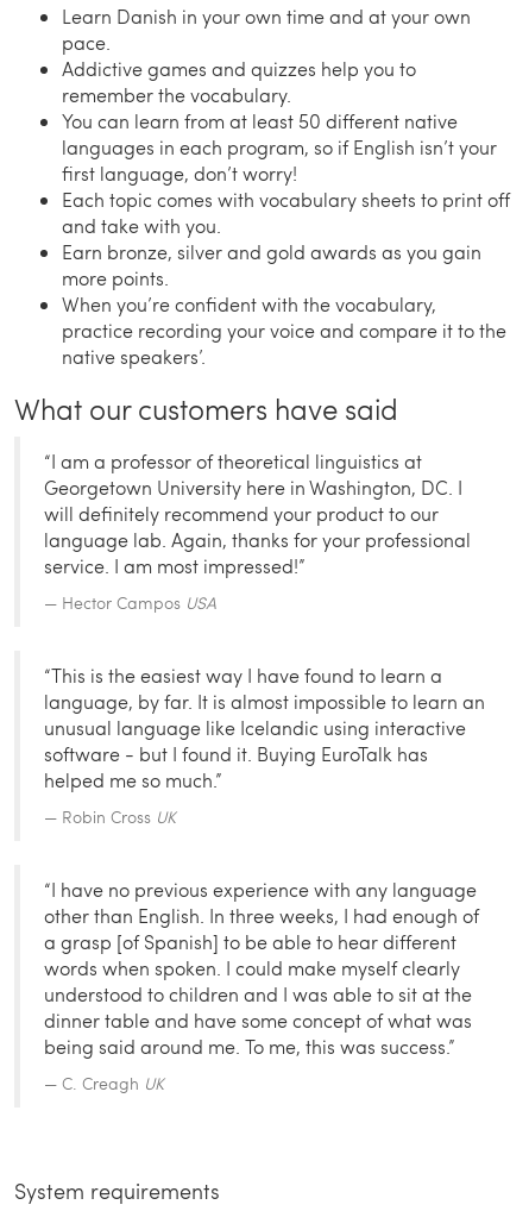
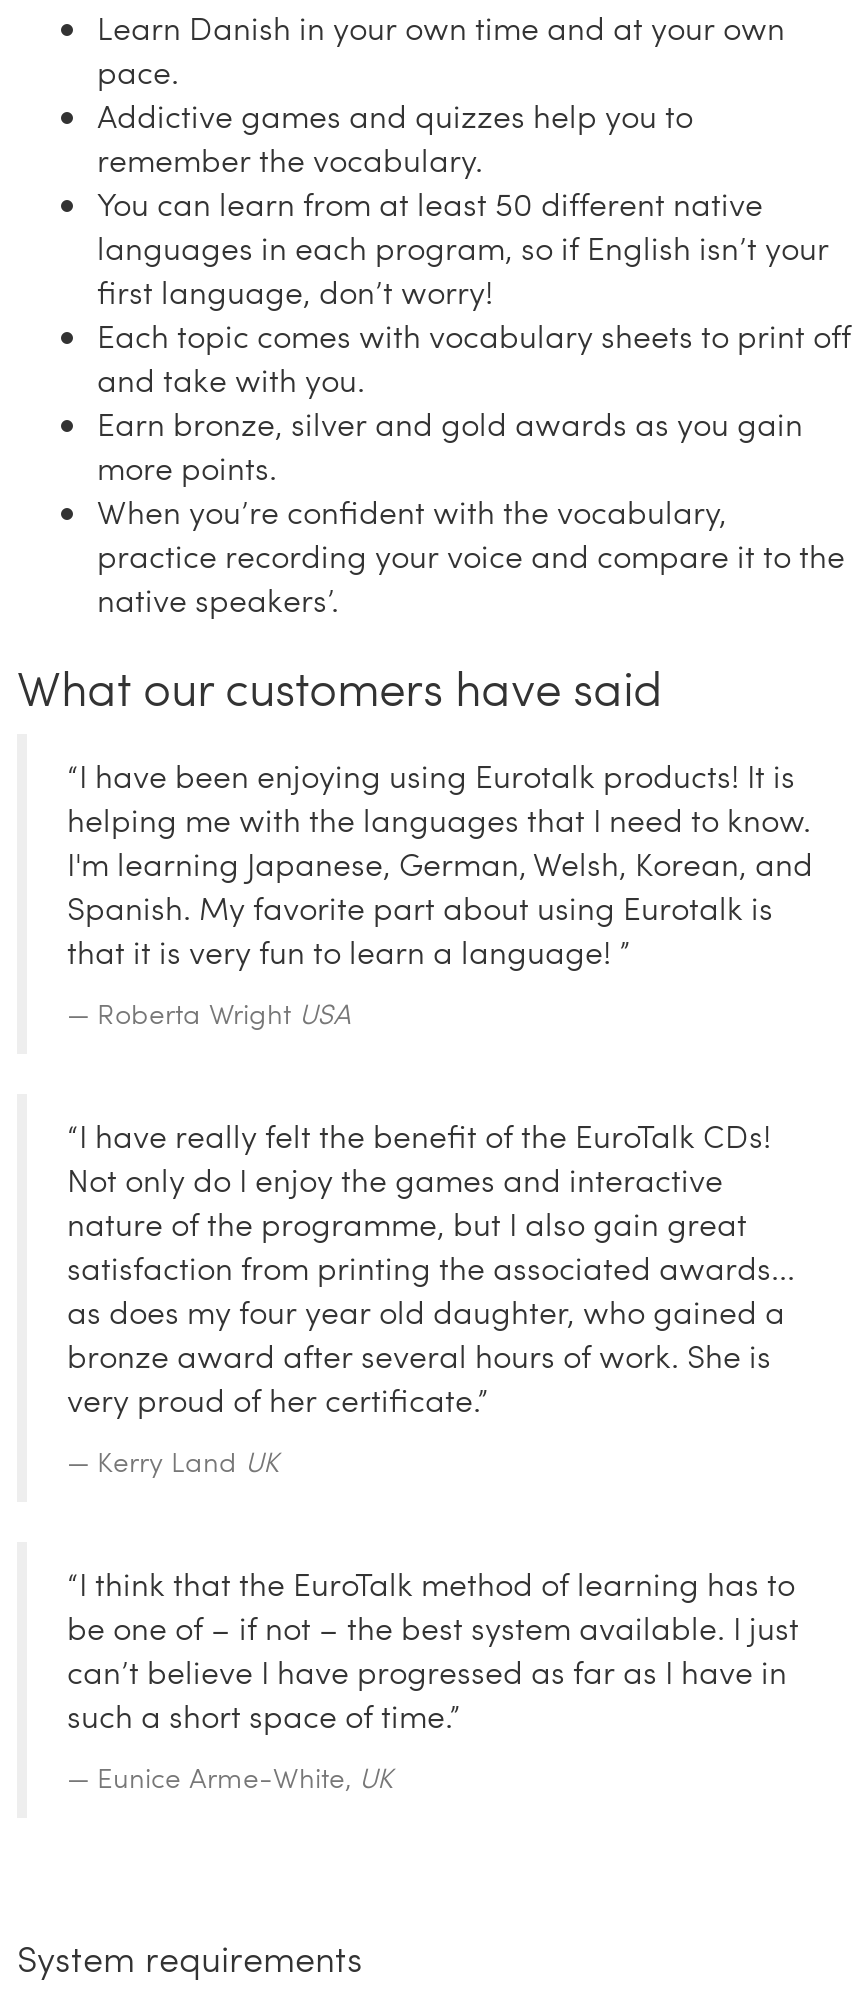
- “I am a professor of theoretical linguistics at
- Georgetown University here in Washington, DC. I
- will definitely recommend your product to our
- language lab. Again, thanks for your professional
- service. I am most impressed!”
+ “I have been enjoying using Eurotalk products! It is
+ helping me with the languages that I need to know.
+ I'm learning Japanese, German, Welsh, Korean, and
+ Spanish. My favorite part about using Eurotalk is
+ that it is very fun to learn a language! ”

- Hector Campos USA
+ Roberta Wright USA

- “This is the easiest way I have found to learn a
- language, by far. It is almost impossible to learn an
- unusual language like Icelandic using interactive
- software - but I found it. Buying EuroTalk has
- helped me so much.”
+ “I have really felt the benefit of the EuroTalk CDs!
+ Not only do I enjoy the games and interactive
+ nature of the programme, but I also gain great
+ satisfaction from printing the associated awards...
+ as does my four year old daughter, who gained a
+ bronze award after several hours of work. She is
+ very proud of her certificate.”

- Robin Cross UK
+ Kerry Land UK

- “I have no previous experience with any language
- other than English. In three weeks, I had enough of
- a grasp [of Spanish] to be able to hear different
- words when spoken. I could make myself clearly
- understood to children and I was able to sit at the
- dinner table and have some concept of what was
- being said around me. To me, this was success.”
+ “I think that the EuroTalk method of learning has to
+ be one of – if not – the best system available. I just
+ can’t believe I have progressed as far as I have in
+ such a short space of time.”

- C. Creagh UK
+ Eunice Arme-White, UK
